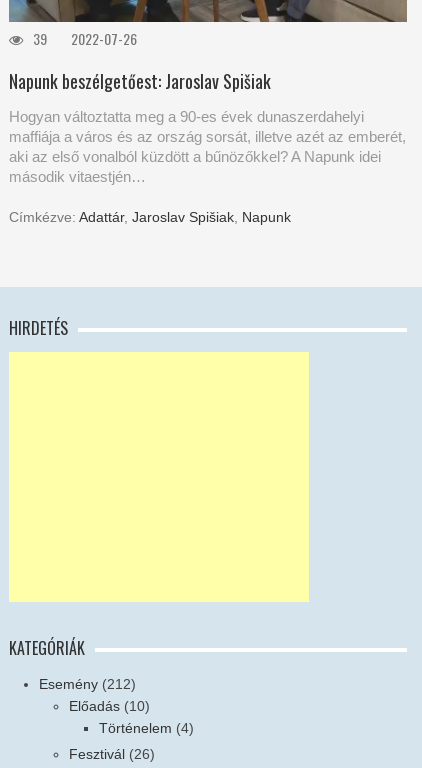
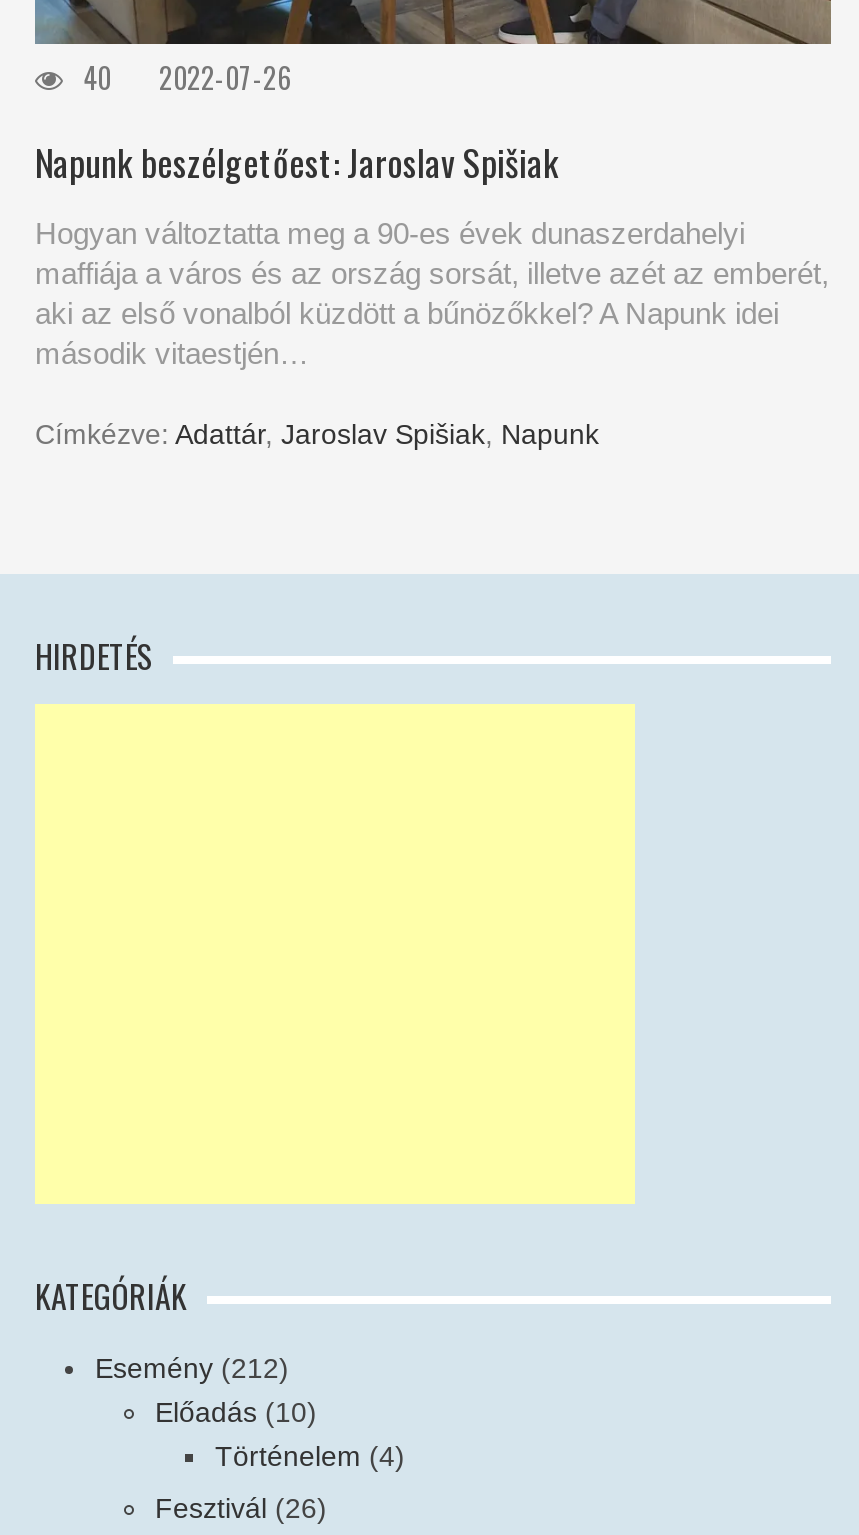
- 39 2022-07-26
+ 40 2022-07-26
